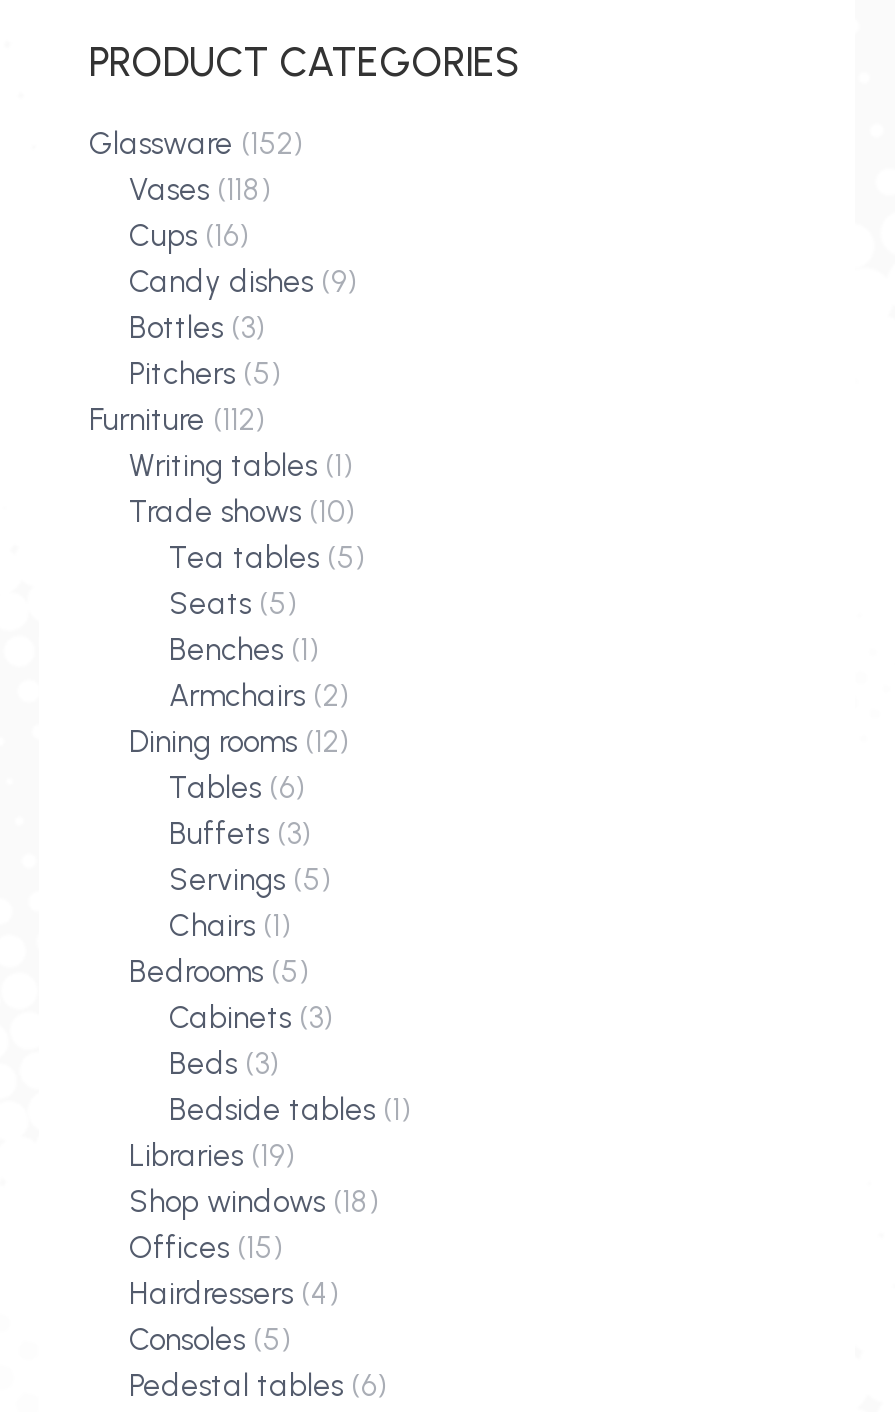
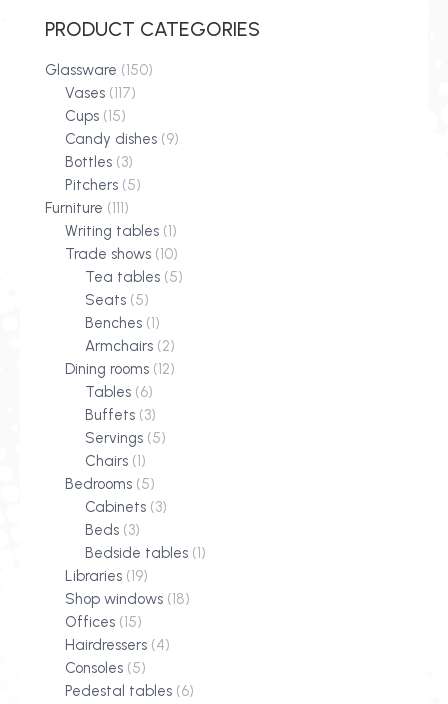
- Glassware (152)
+ Glassware (150)

- Vases (118)
+ Vases (117)

- Cups (16)
+ Cups (15)

- Furniture (112)
+ Furniture (111)
